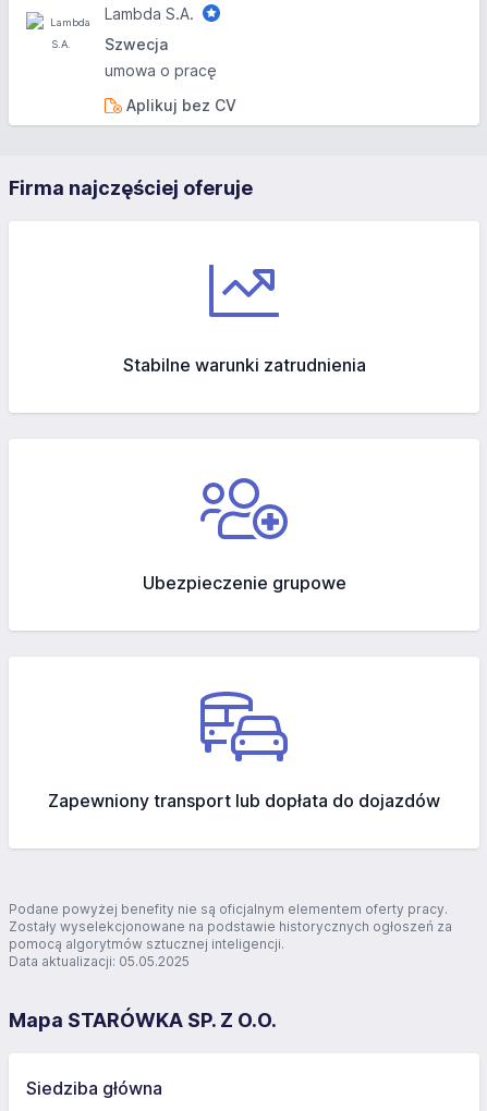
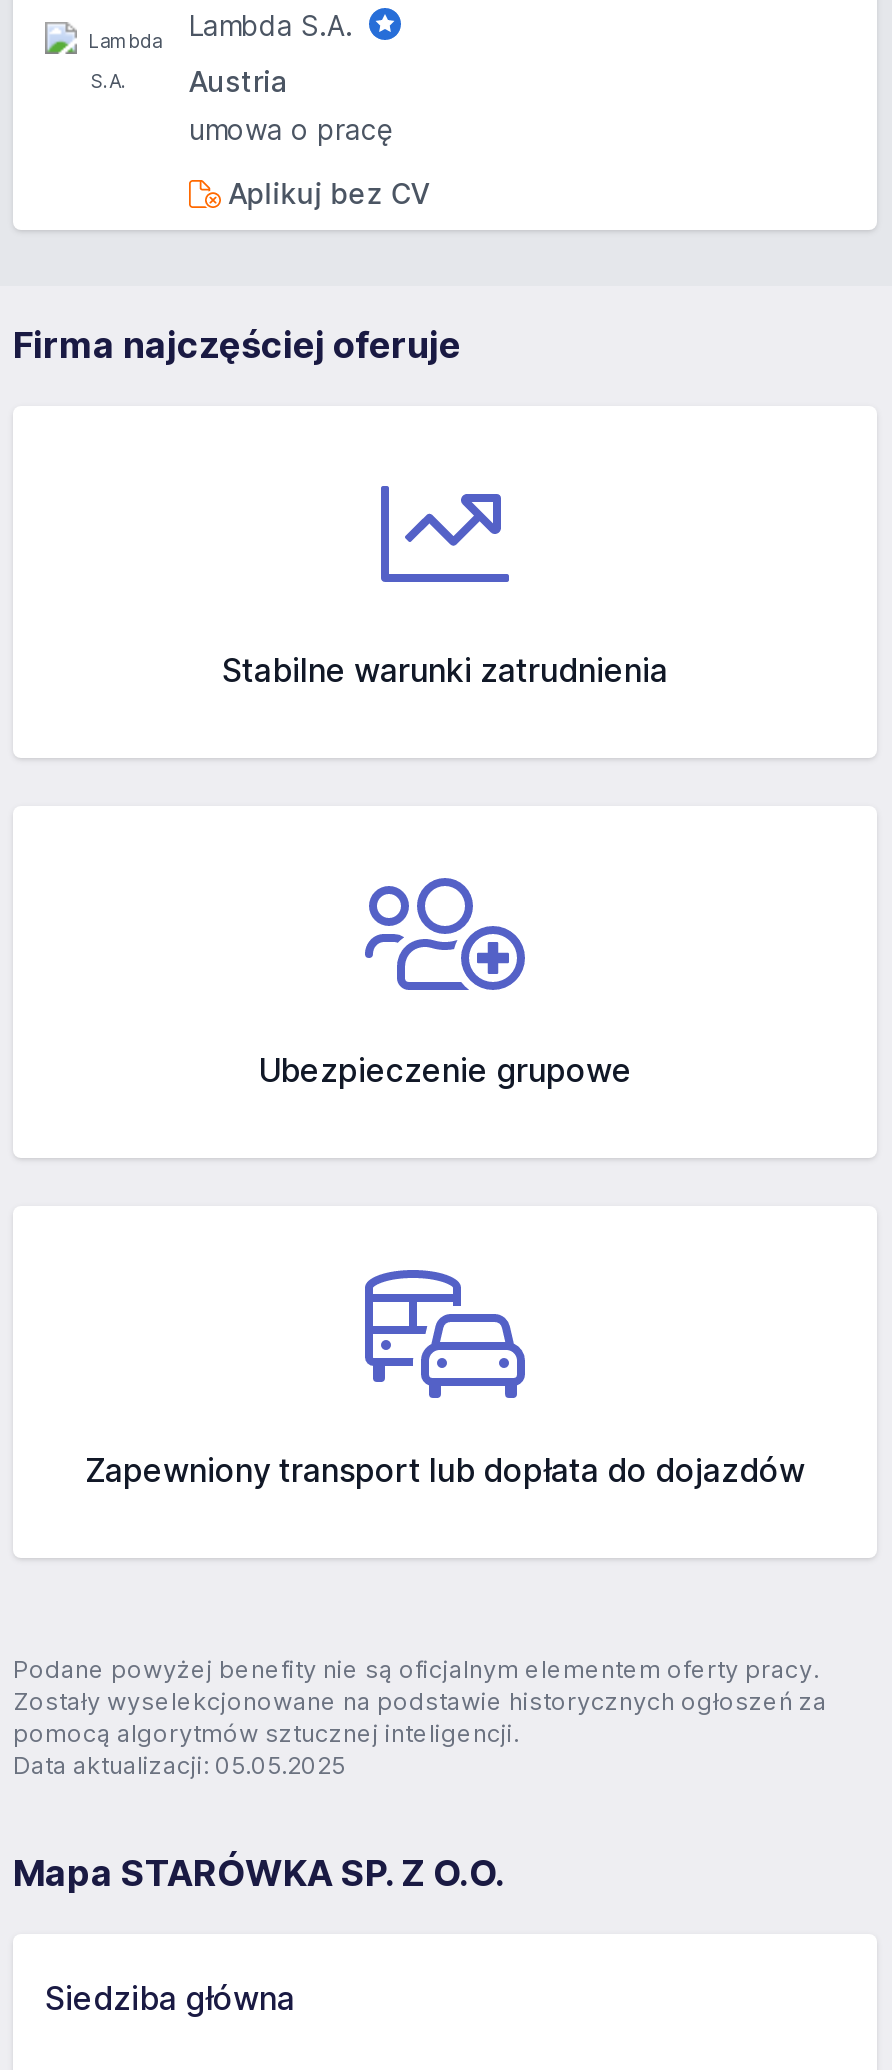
- Szwecja
+ Austria
